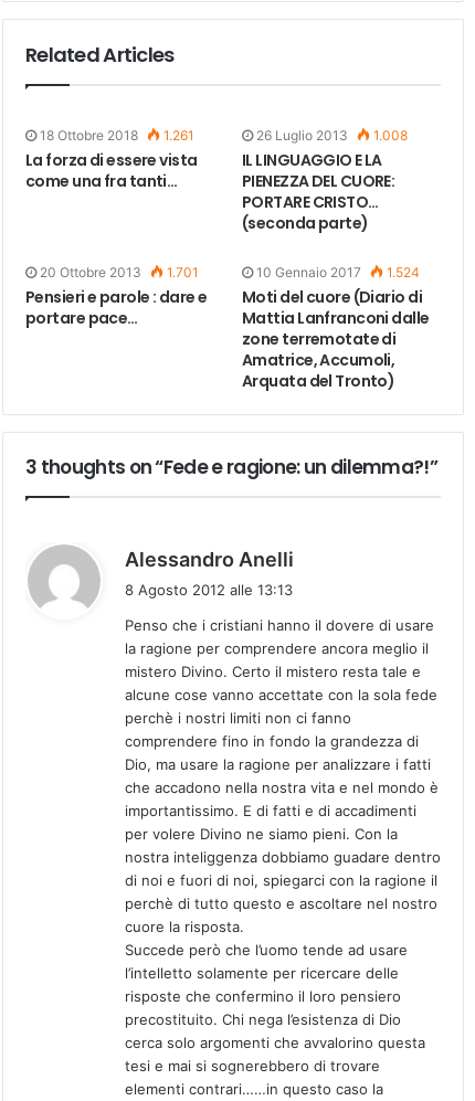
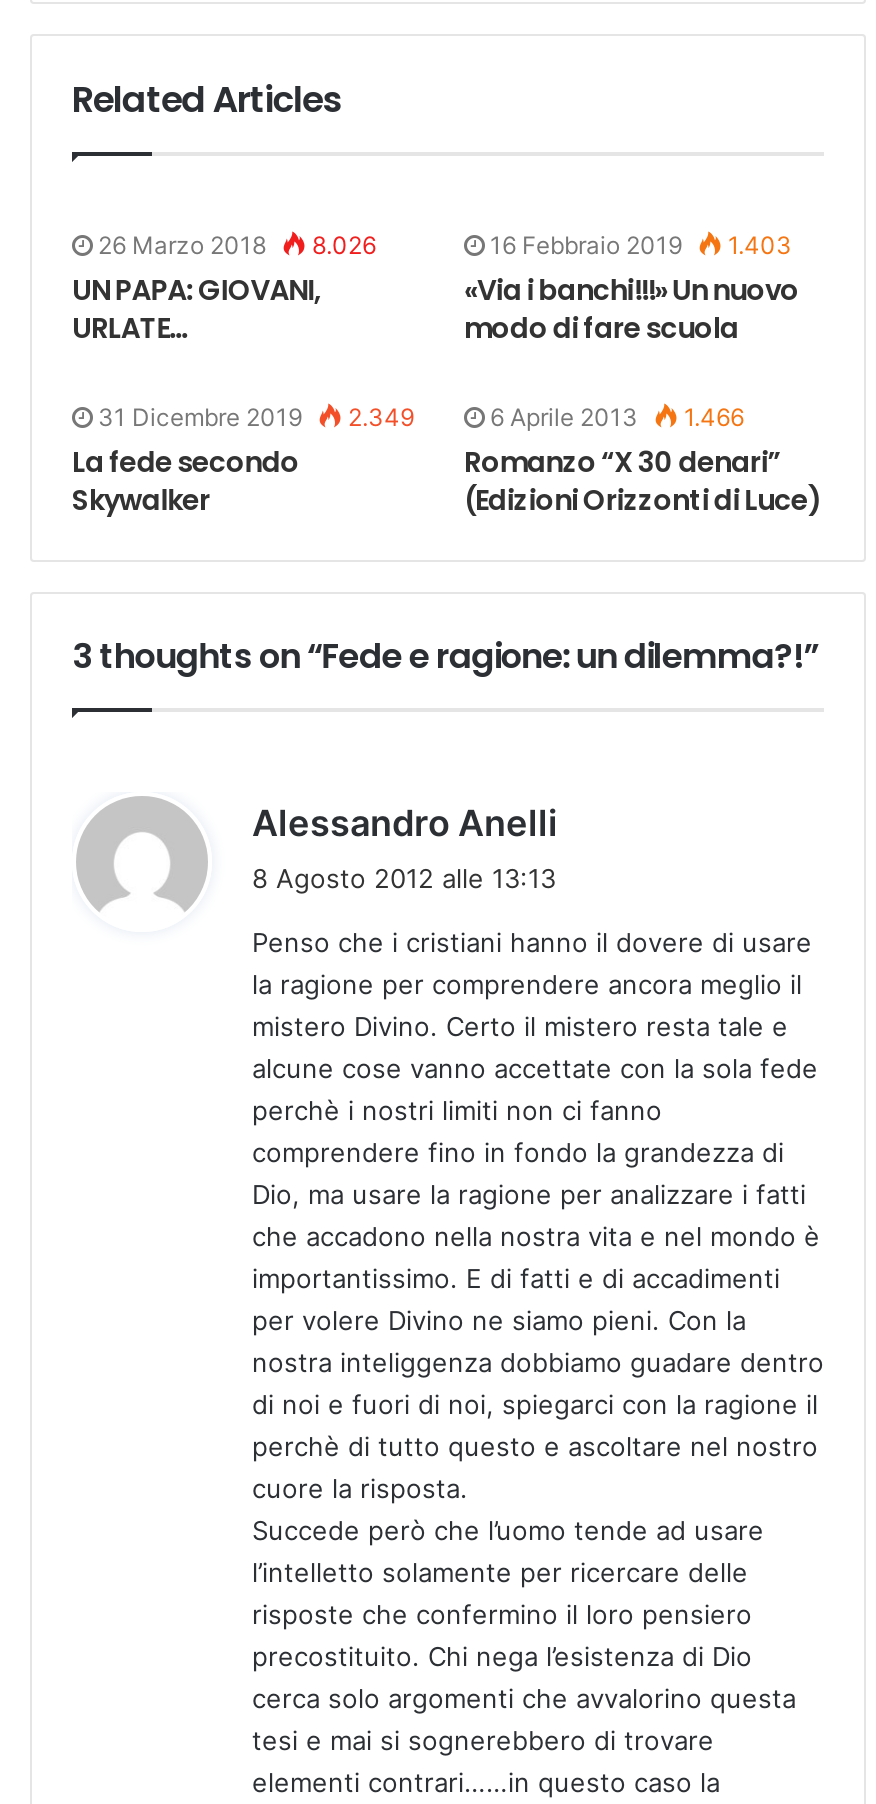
- 18 Ottobre 2018
- 1.261
- La forza di essere vista
- come una fra tanti…
+ 26 Marzo 2018
+ 8.026
+ UN PAPA: GIOVANI,
+ URLATE…

- 26 Luglio 2013
- 1.008
- IL LINGUAGGIO E LA
- PIENEZZA DEL CUORE:
- PORTARE CRISTO…
- (seconda parte)
+ 16 Febbraio 2019
+ 1.403
+ «Via i banchi!!!» Un nuovo
+ modo di fare scuola

- 20 Ottobre 2013
- 1.701
- Pensieri e parole : dare e
- portare pace…
+ 31 Dicembre 2019
+ 2.349
+ La fede secondo
+ Skywalker

- 10 Gennaio 2017
- 1.524
- Moti del cuore (Diario di
- Mattia Lanfranconi dalle
- zone terremotate di
- Amatrice, Accumoli,
- Arquata del Tronto)
+ 6 Aprile 2013
+ 1.466
+ Romanzo “X 30 denari”
+ (Edizioni Orizzonti di Luce)
